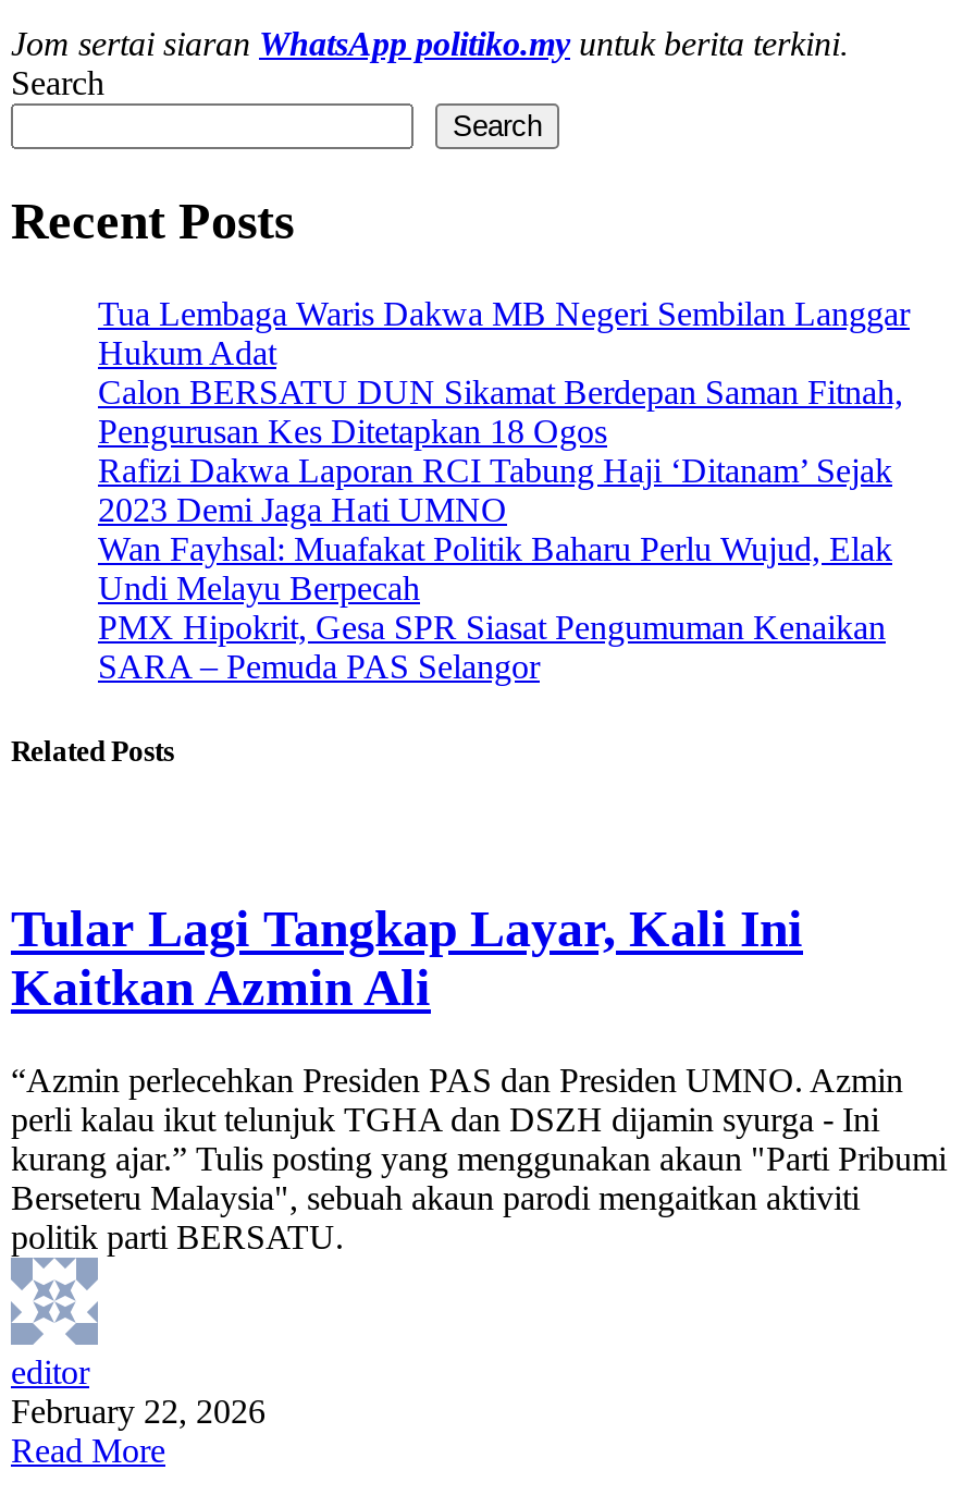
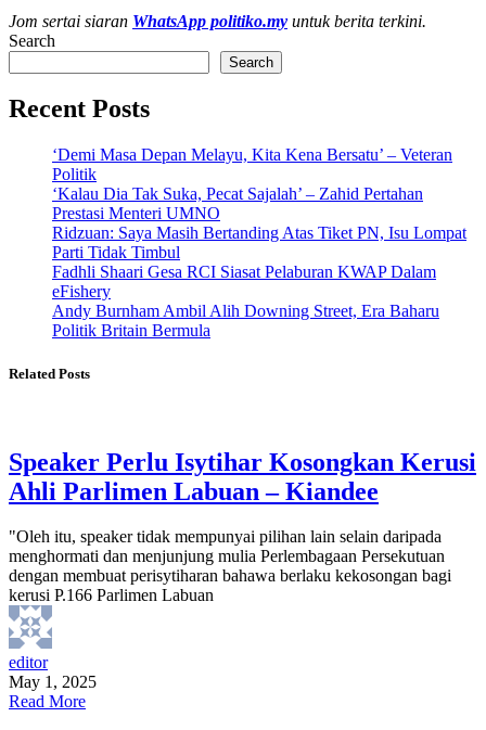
- Tua Lembaga Waris Dakwa MB Negeri Sembilan Langgar
- Hukum Adat
- Calon BERSATU DUN Sikamat Berdepan Saman Fitnah,
- Pengurusan Kes Ditetapkan 18 Ogos
- Rafizi Dakwa Laporan RCI Tabung Haji ‘Ditanam’ Sejak
- 2023 Demi Jaga Hati UMNO
- Wan Fayhsal: Muafakat Politik Baharu Perlu Wujud, Elak
- Undi Melayu Berpecah
- PMX Hipokrit, Gesa SPR Siasat Pengumuman Kenaikan
- SARA – Pemuda PAS Selangor
+ ‘Demi Masa Depan Melayu, Kita Kena Bersatu’ – Veteran
+ Politik
+ ‘Kalau Dia Tak Suka, Pecat Sajalah’ – Zahid Pertahan
+ Prestasi Menteri UMNO
+ Ridzuan: Saya Masih Bertanding Atas Tiket PN, Isu Lompat
+ Parti Tidak Timbul
+ Fadhli Shaari Gesa RCI Siasat Pelaburan KWAP Dalam
+ eFishery
+ Andy Burnham Ambil Alih Downing Street, Era Baharu
+ Politik Britain Bermula

- Tular Lagi Tangkap Layar, Kali Ini
- Kaitkan Azmin Ali
+ Speaker Perlu Isytihar Kosongkan Kerusi
+ Ahli Parlimen Labuan – Kiandee

- “Azmin perlecehkan Presiden PAS dan Presiden UMNO. Azmin
- perli kalau ikut telunjuk TGHA dan DSZH dijamin syurga - Ini
- kurang ajar.” Tulis posting yang menggunakan akaun "Parti Pribumi
- Berseteru Malaysia", sebuah akaun parodi mengaitkan aktiviti
- politik parti BERSATU.
+ "Oleh itu, speaker tidak mempunyai pilihan lain selain daripada
+ menghormati dan menjunjung mulia Perlembagaan Persekutuan
+ dengan membuat perisytiharan bahawa berlaku kekosongan bagi
+ kerusi P.166 Parlimen Labuan

- February 22, 2026
+ May 1, 2025
